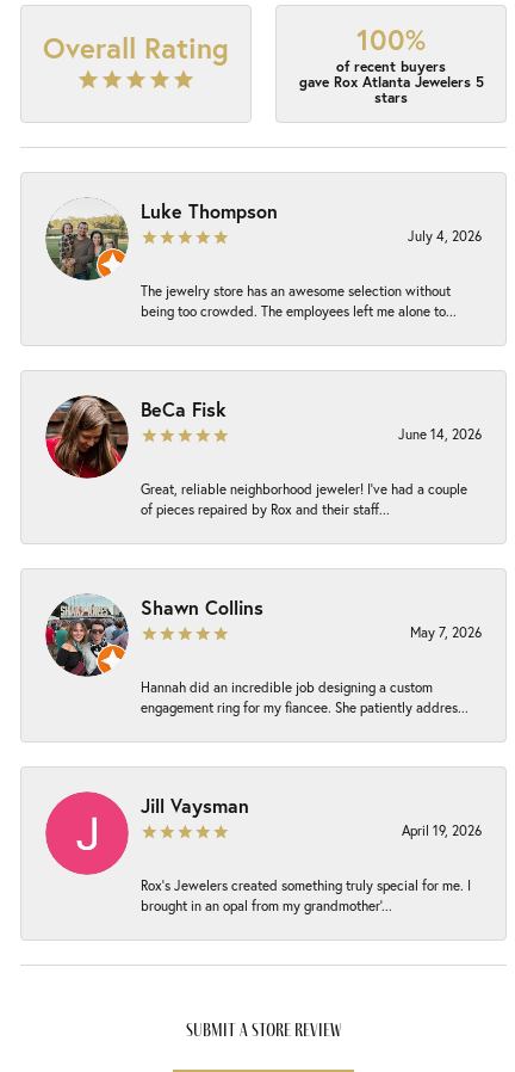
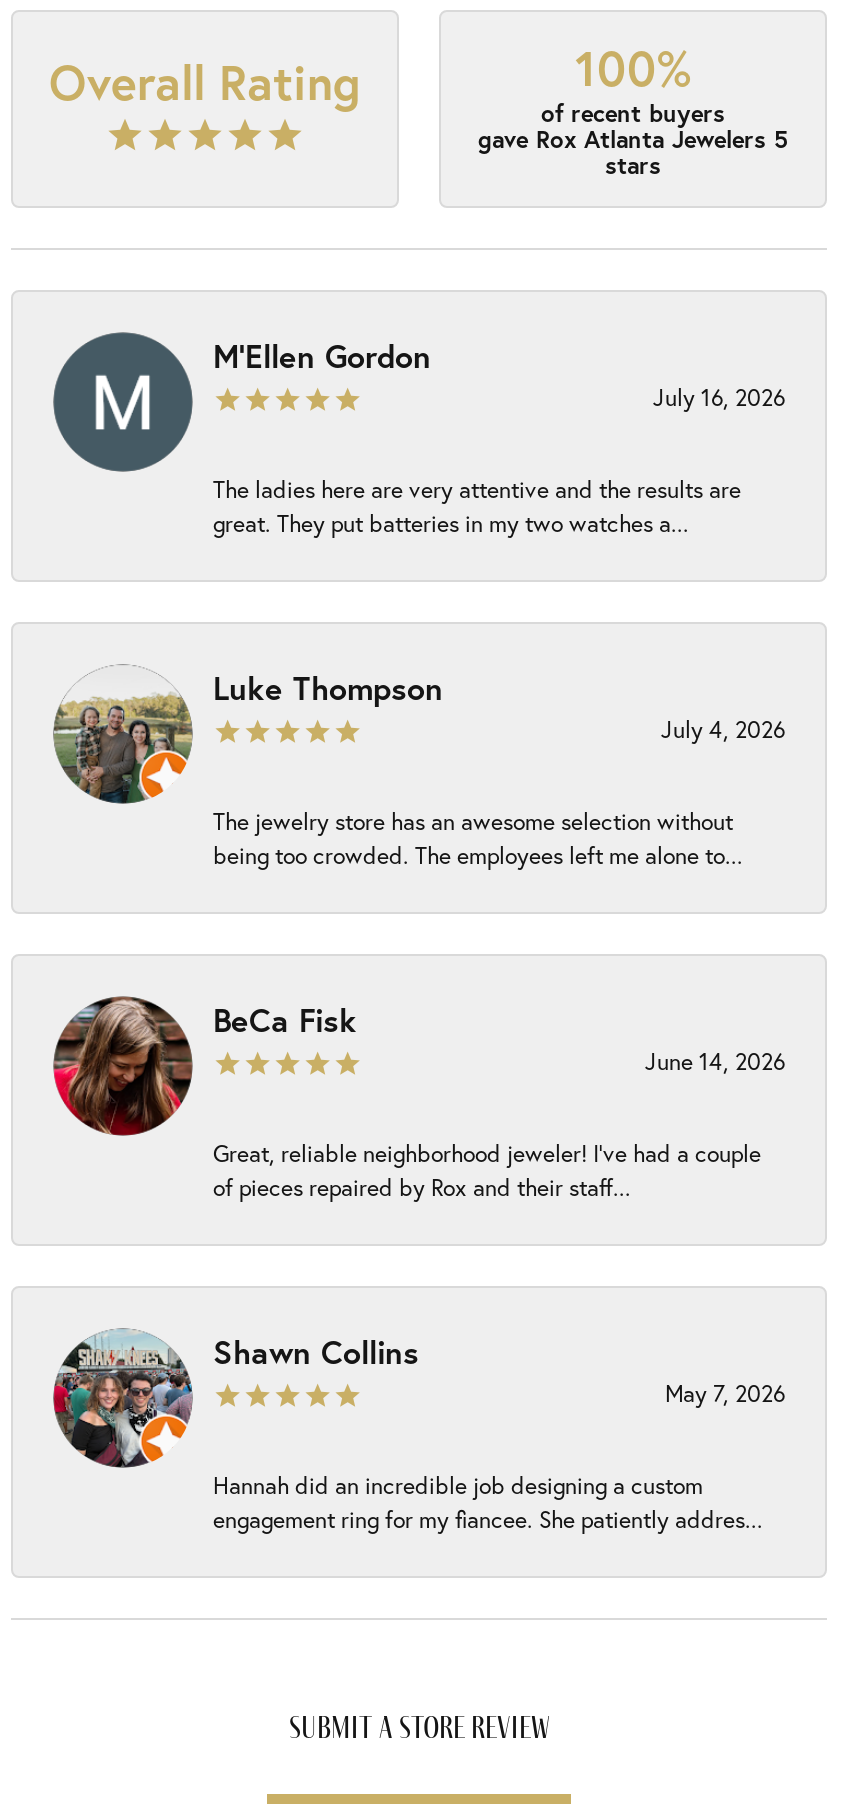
+ [image]
+ M'Ellen Gordon
+ July 16, 2026
+ The ladies here are very attentive and the results are
+ great. They put batteries in my two watches a...

moved down: [image] | Luke Thompson | July 4, 2026 | ... | Hannah did an incredible job designing a custom | engagement ring for my fiancee. She patiently addres...

- [image]
- Jill Vaysman
- April 19, 2026
- Rox’s Jewelers created something truly special for me. I
- brought in an opal from my grandmother’...
